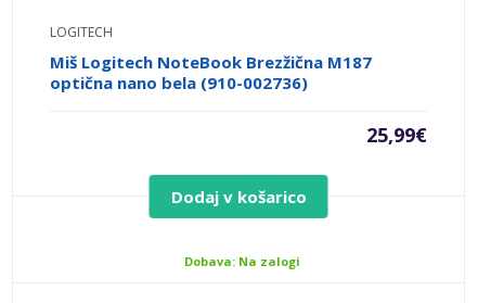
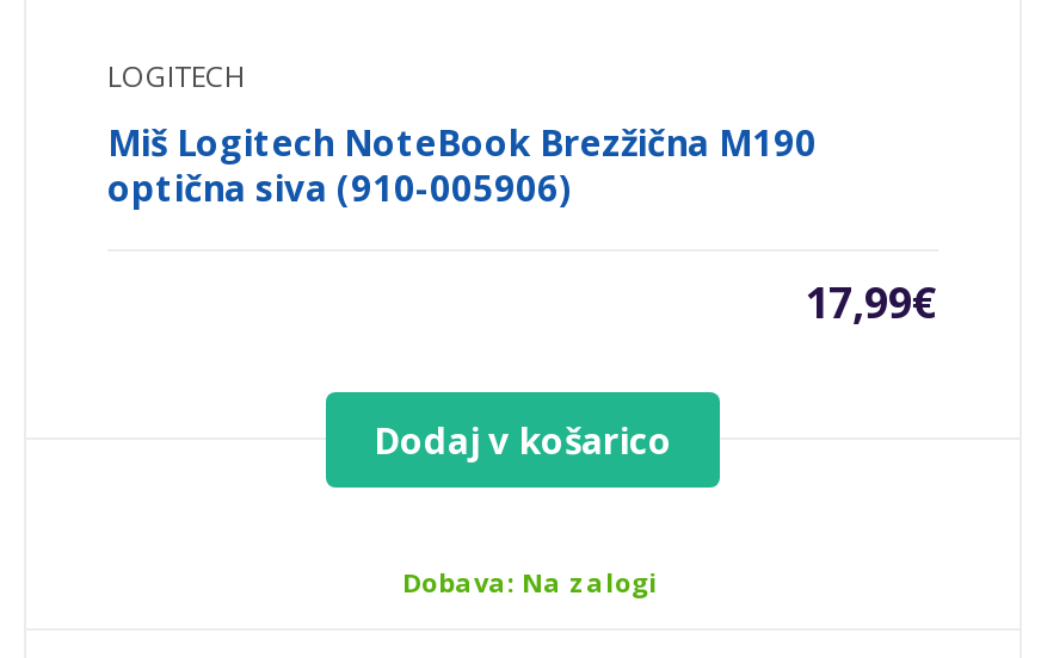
- Miš Logitech NoteBook Brezžična M187
- optična nano bela (910-002736)
+ Miš Logitech NoteBook Brezžična M190
+ optična siva (910-005906)

- 25,99€
+ 17,99€
